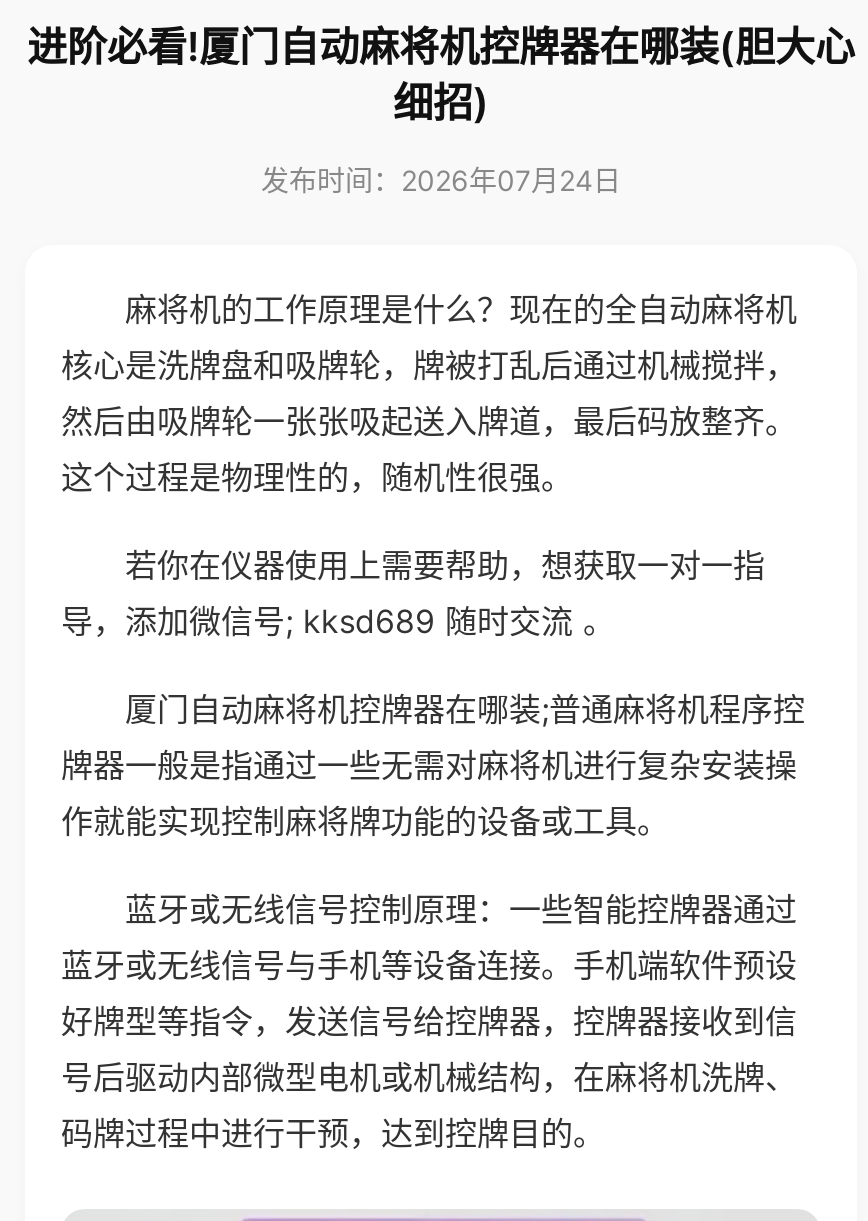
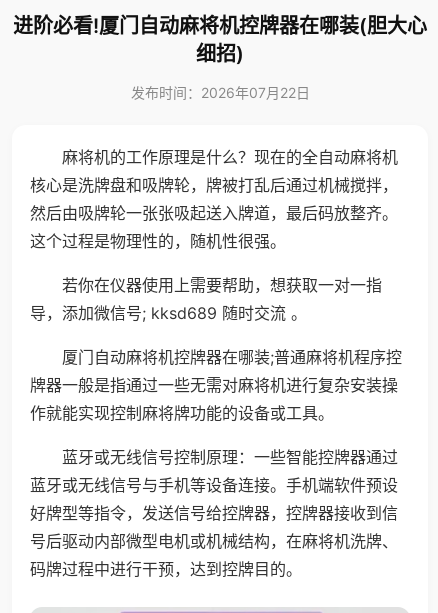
- 发布时间：2026年07月24日
+ 发布时间：2026年07月22日
